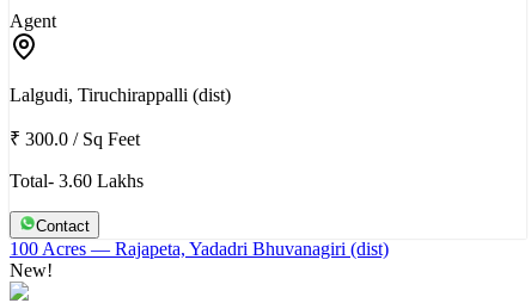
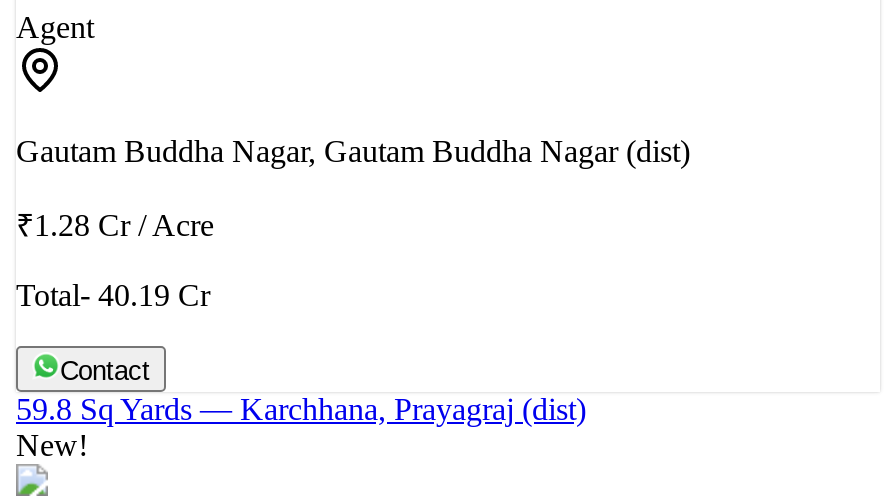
- Lalgudi, Tiruchirappalli (dist)
+ Gautam Buddha Nagar, Gautam Buddha Nagar (dist)

- ₹ 300.0 / Sq Feet
+ ₹1.28 Cr / Acre

- Total- 3.60 Lakhs
+ Total- 40.19 Cr

- 100 Acres — Rajapeta, Yadadri Bhuvanagiri (dist)
+ 59.8 Sq Yards — Karchhana, Prayagraj (dist)
